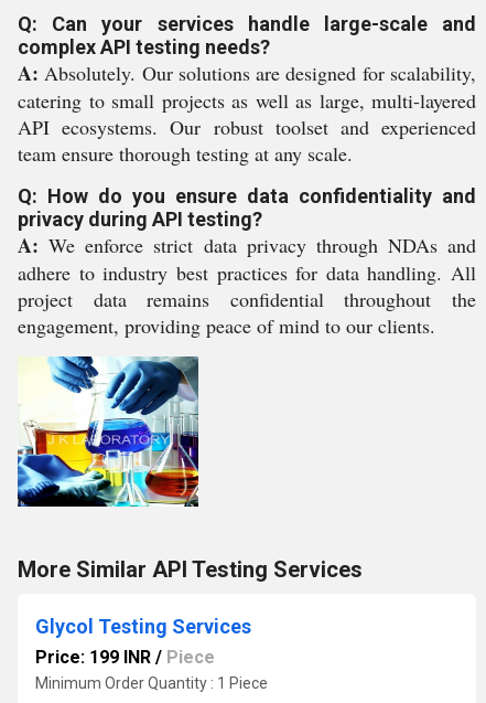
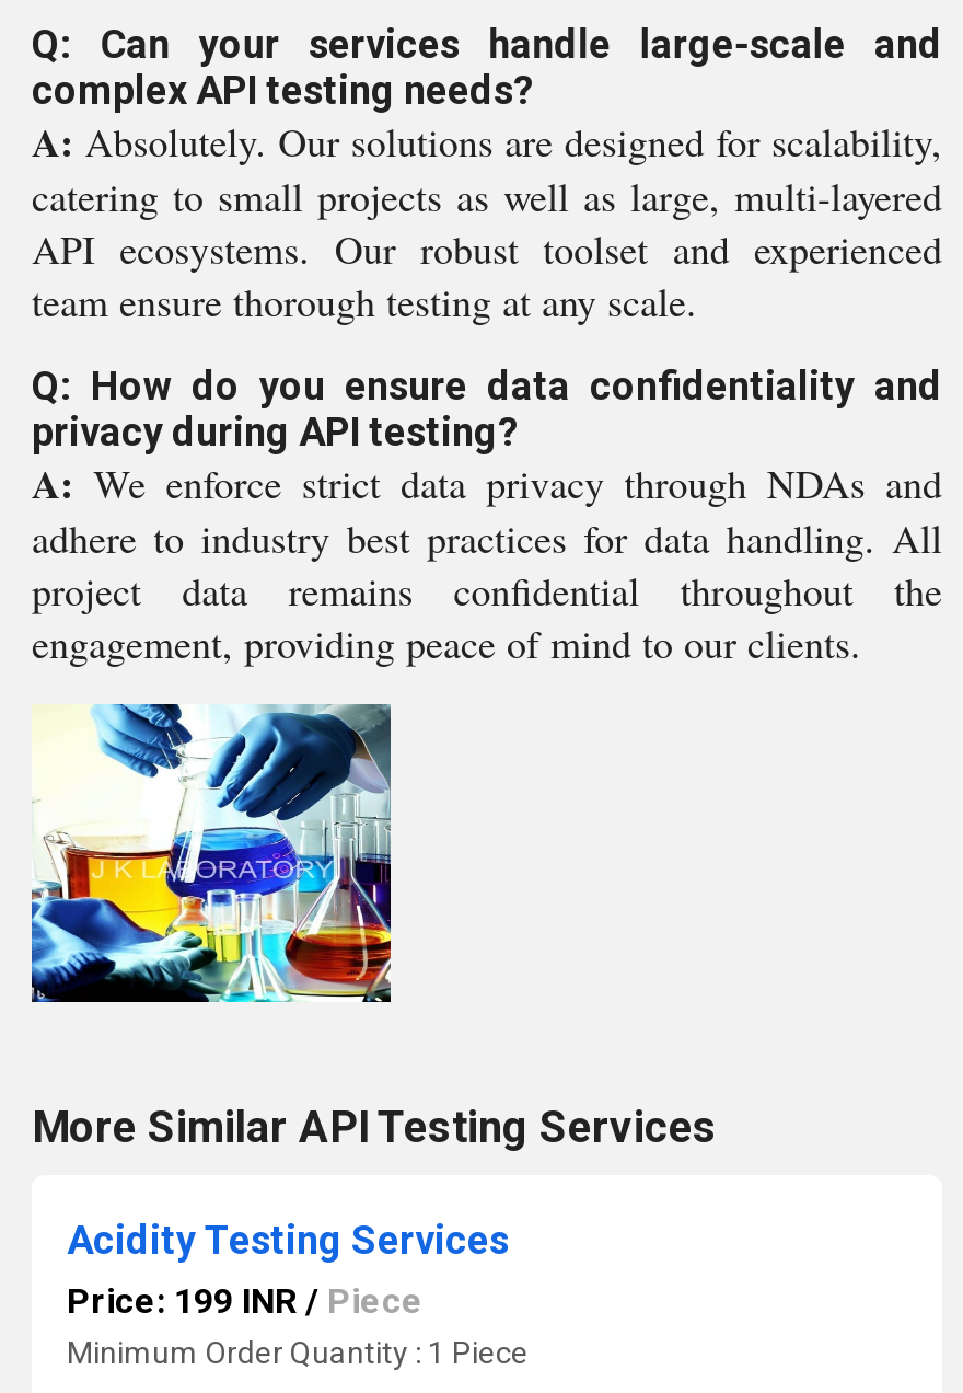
- Glycol Testing Services
+ Acidity Testing Services
